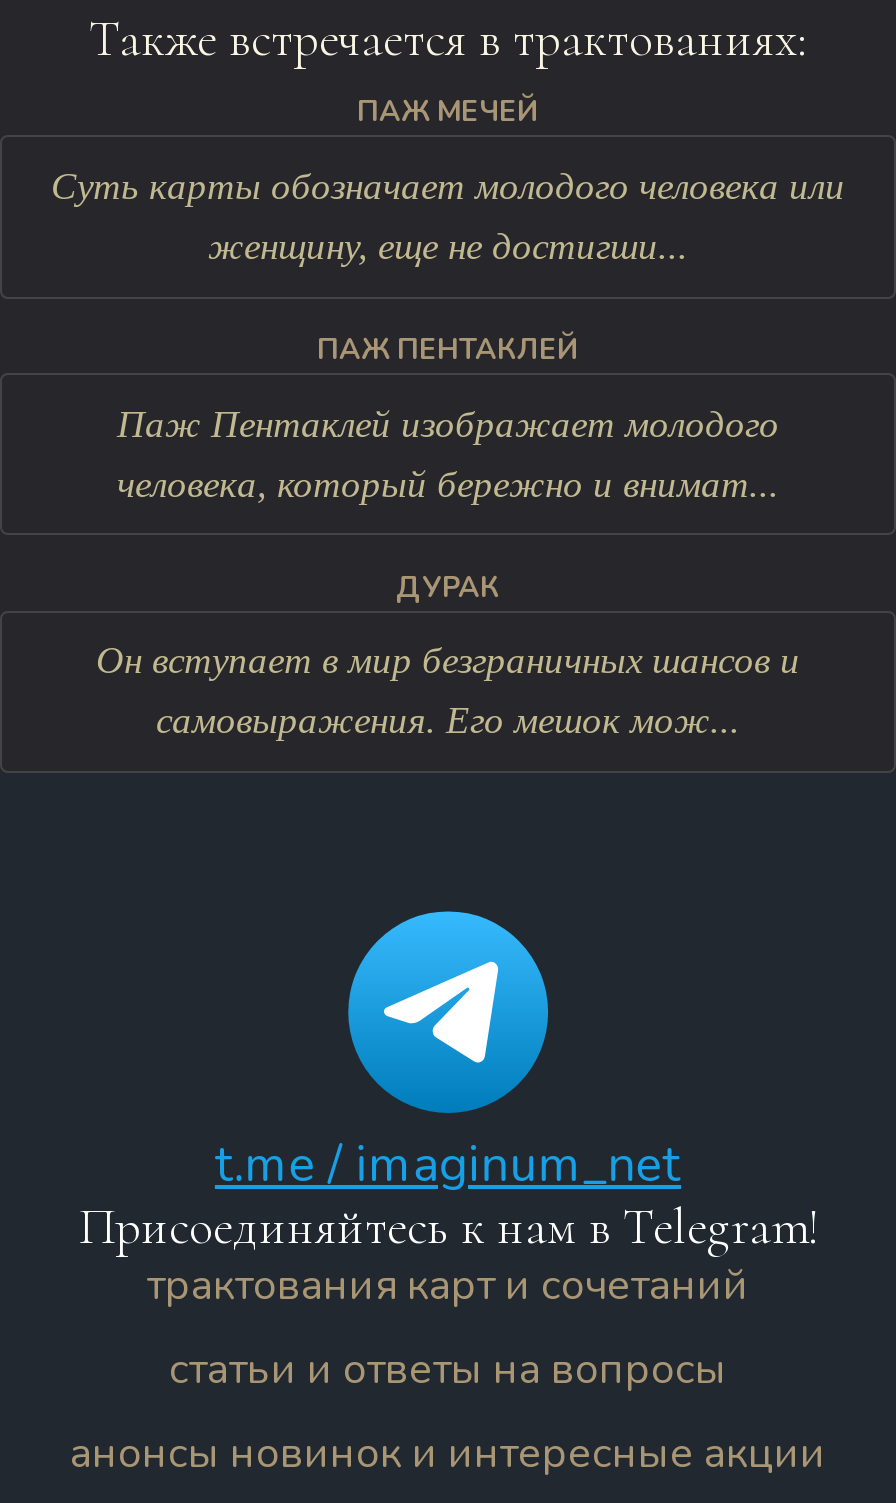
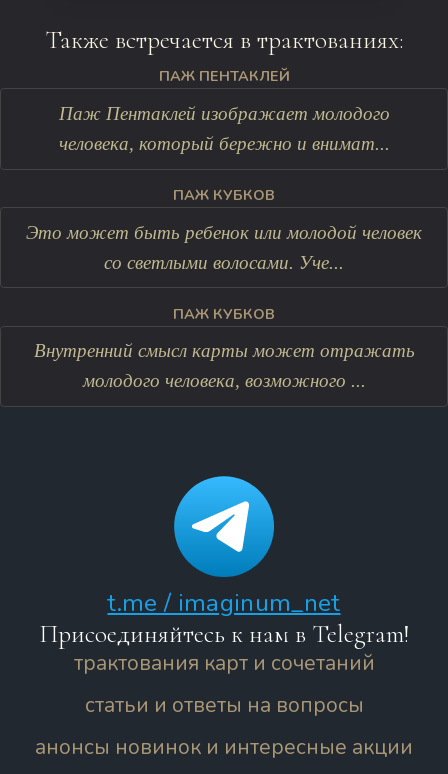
- ПАЖ МЕЧЕЙ
- Суть карты обозначает молодого человека или
- женщину, еще не достигши...

moved up: ПАЖ ПЕНТАКЛЕЙ | Паж Пентаклей изображает молодого | человека, который бережно и внимат...

- ДУРАК
- Он вступает в мир безграничных шансов и
- самовыражения. Его мешок мож...
+ ПАЖ КУБКОВ
+ Это может быть ребенок или молодой человек
+ со светлыми волосами. Уче...
+ ПАЖ КУБКОВ
+ Внутренний смысл карты может отражать
+ молодого человека, возможного ...
